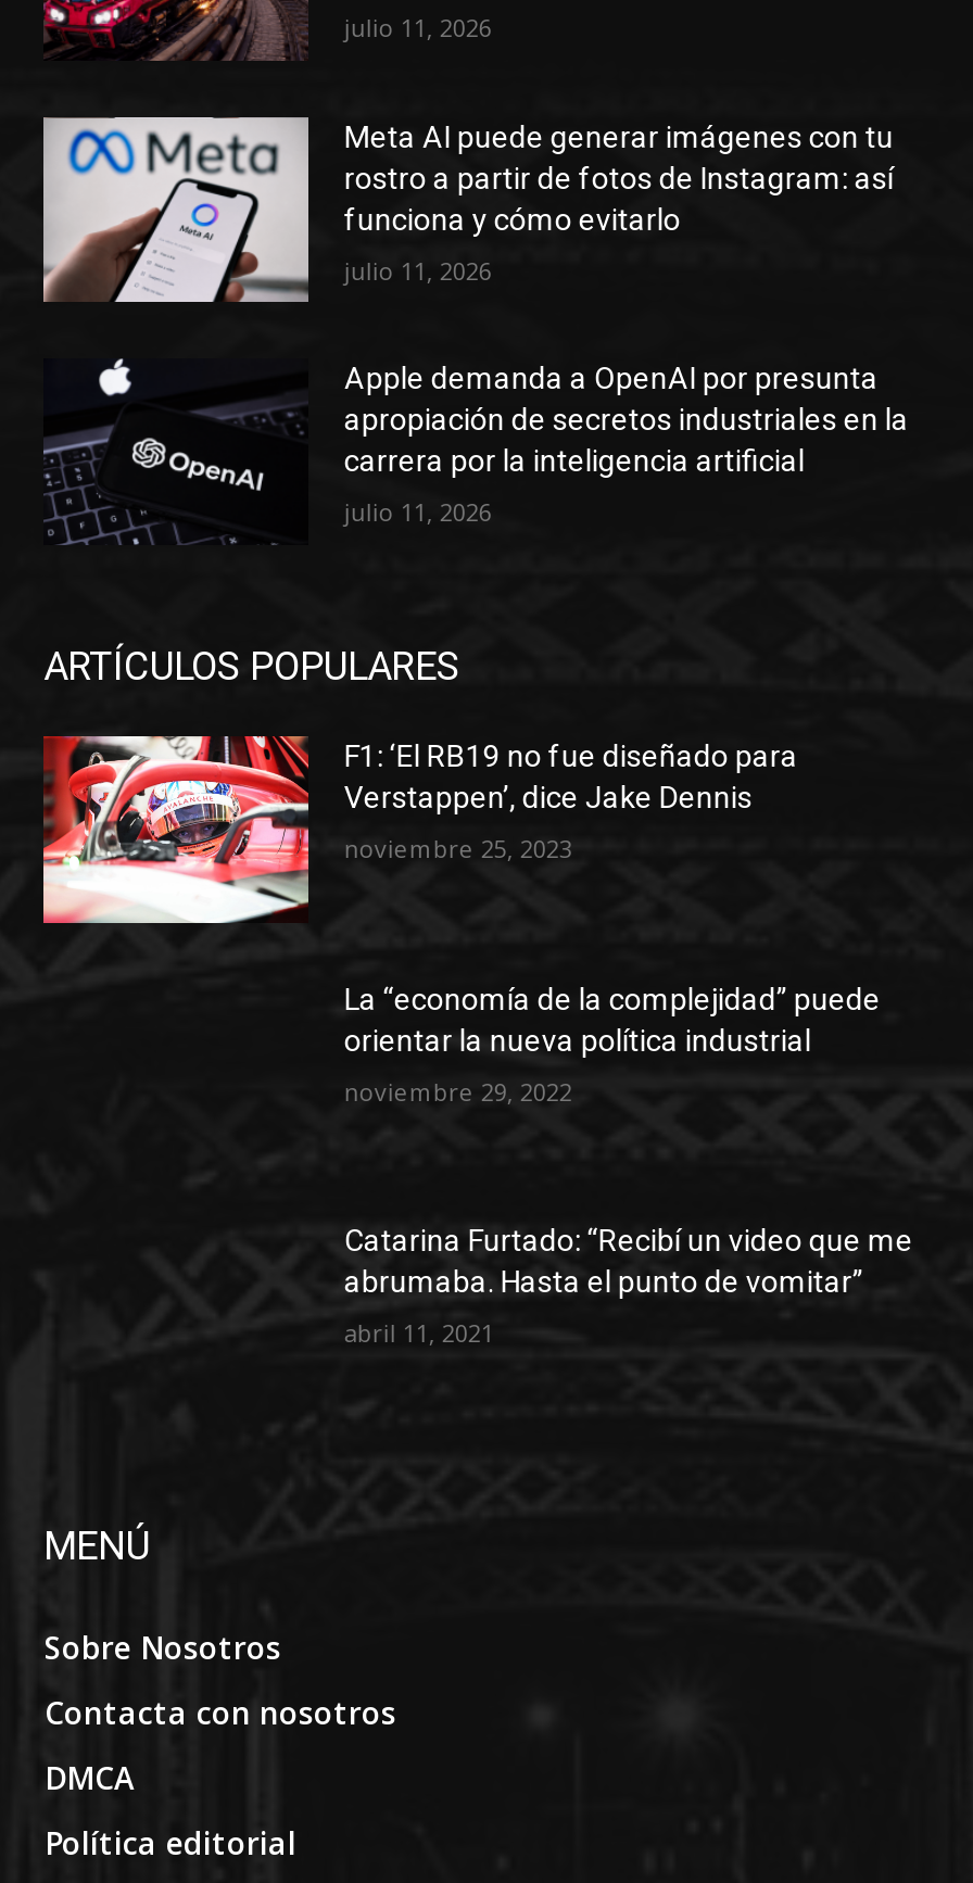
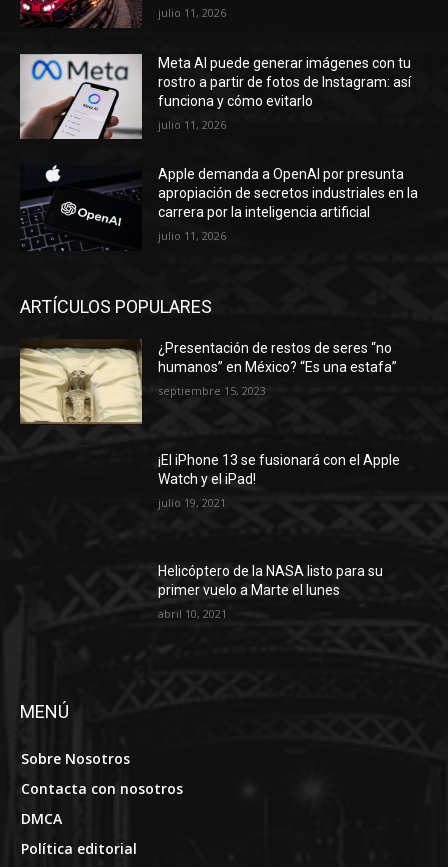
- [image]
- F1: ‘El RB19 no fue diseñado para
- Verstappen’, dice Jake Dennis
+ [image]
+ ¿Presentación de restos de seres “no
+ humanos” en México? “Es una estafa”

- noviembre 25, 2023
+ septiembre 15, 2023

- La “economía de la complejidad” puede
- orientar la nueva política industrial
+ ¡El iPhone 13 se fusionará con el Apple
+ Watch y el iPad!

- noviembre 29, 2022
+ julio 19, 2021

- Catarina Furtado: “Recibí un video que me
- abrumaba. Hasta el punto de vomitar”
+ Helicóptero de la NASA listo para su
+ primer vuelo a Marte el lunes

- abril 11, 2021
+ abril 10, 2021
